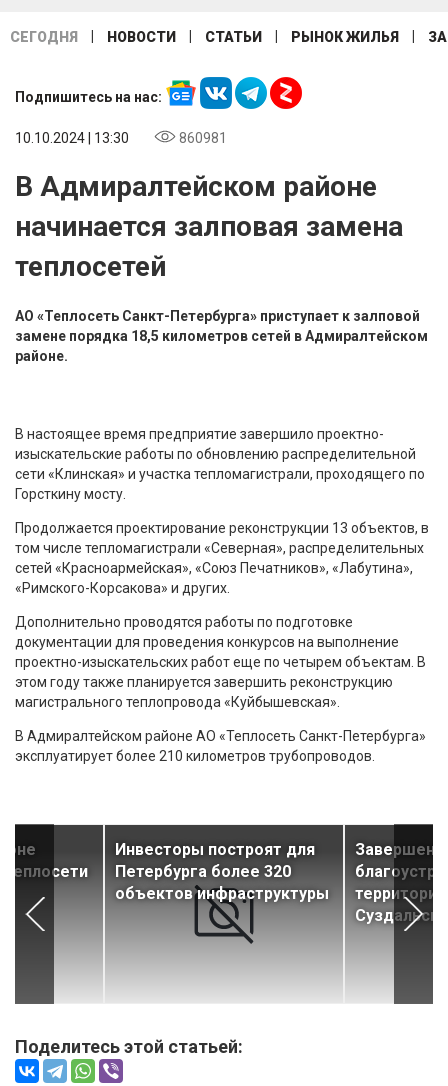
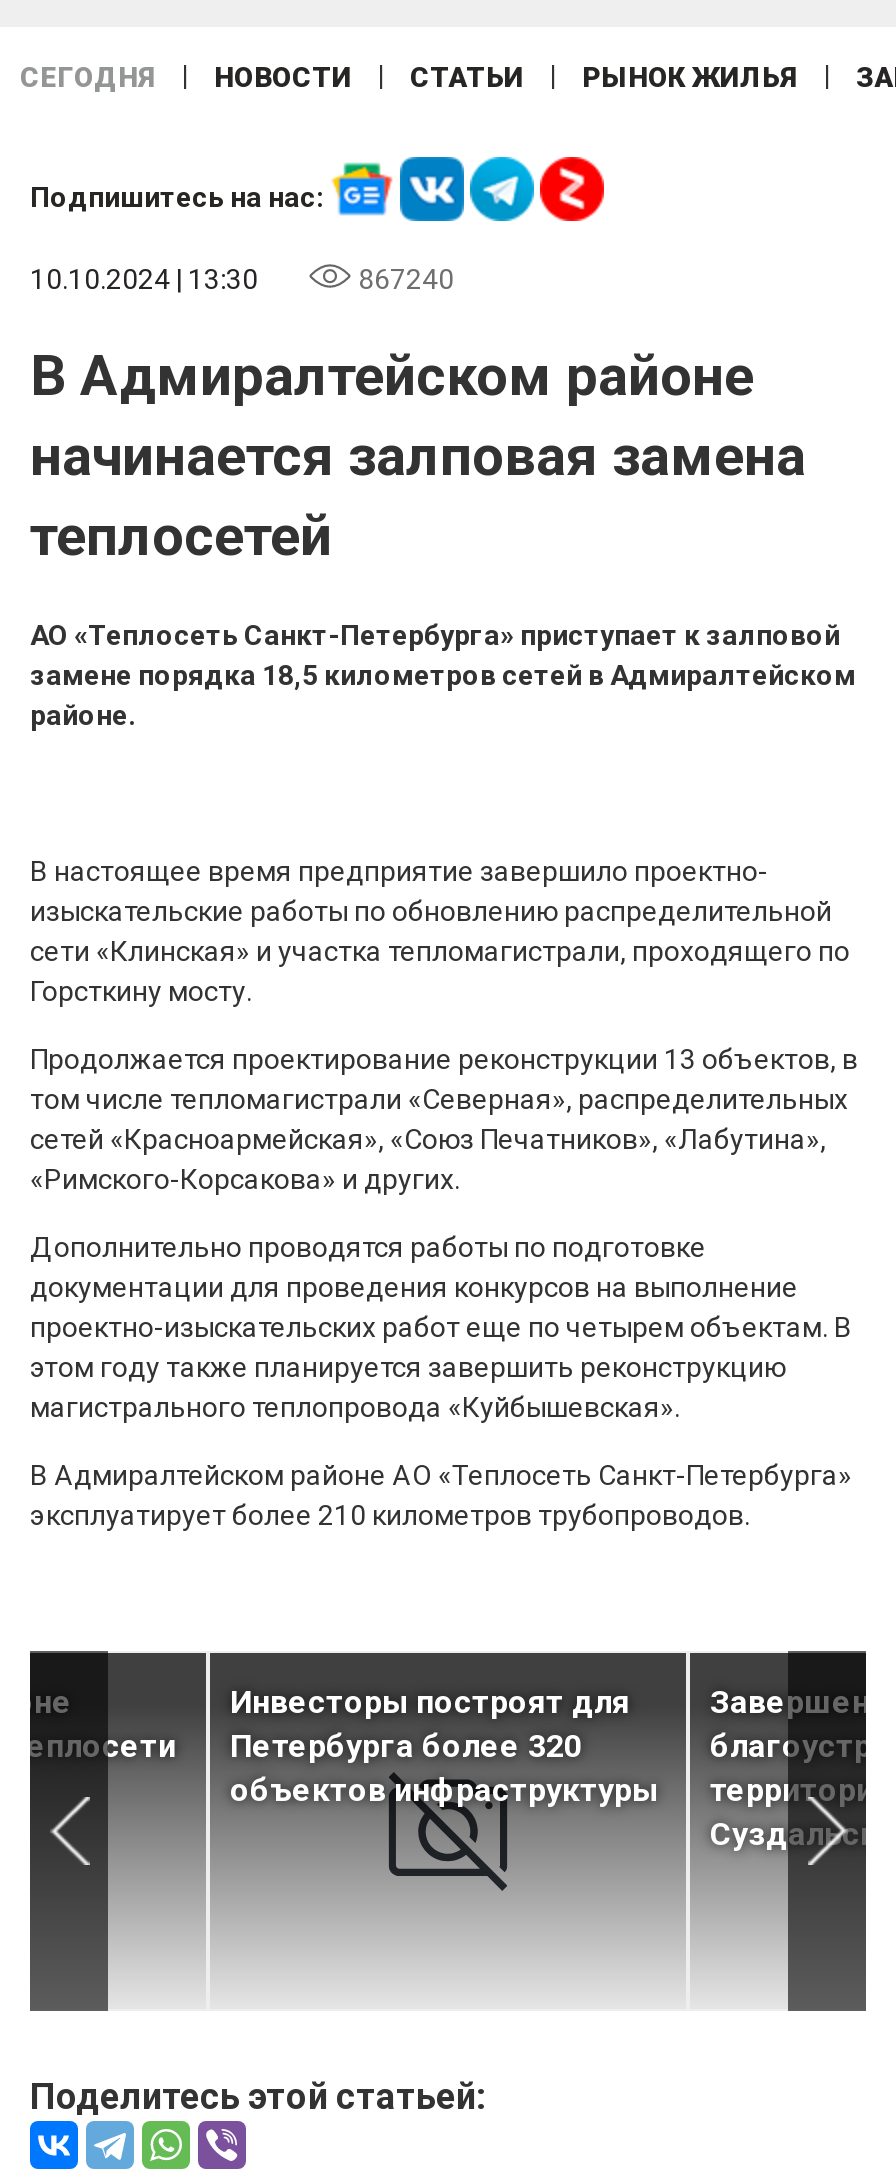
- 860981
+ 867240
